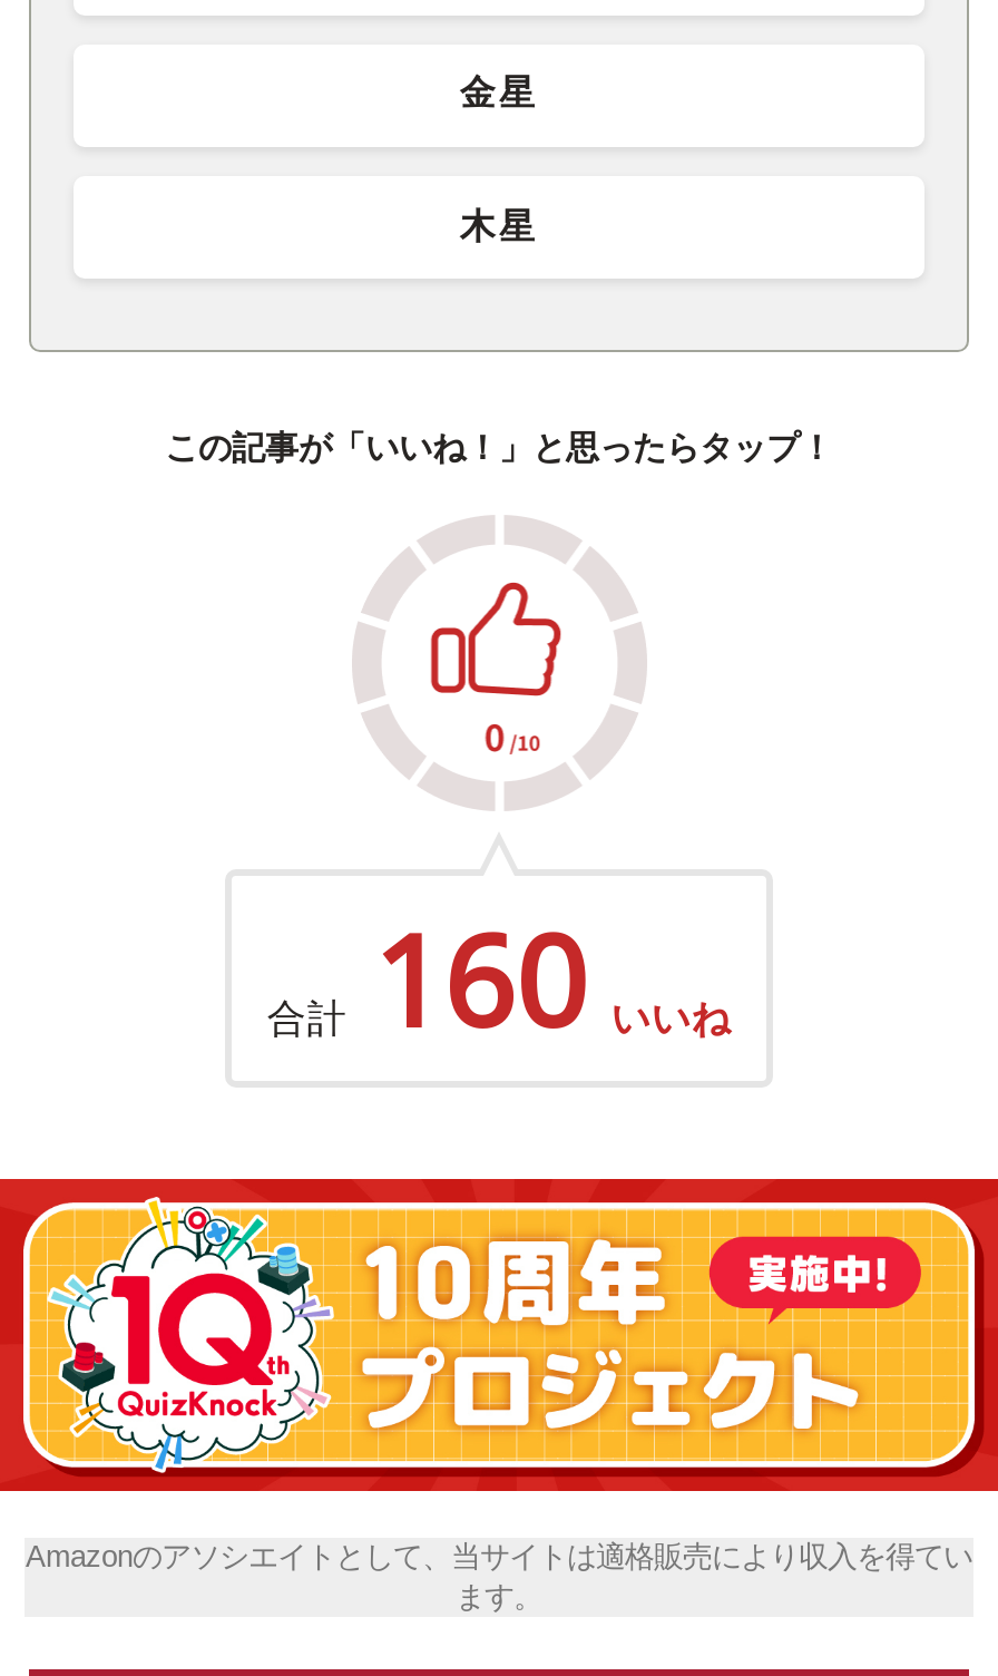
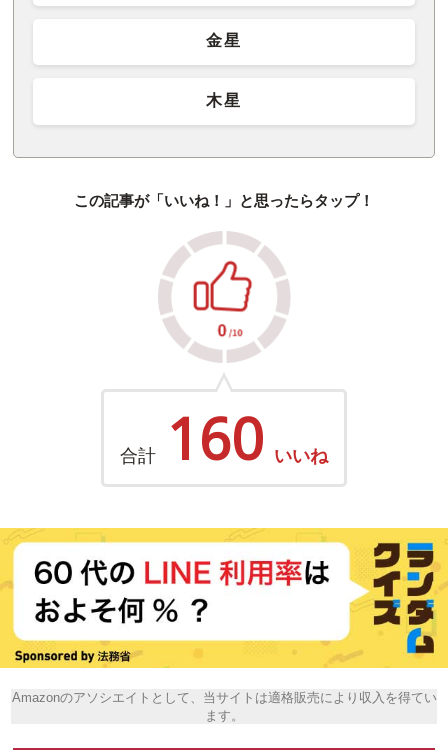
- [image]
+ [image]
